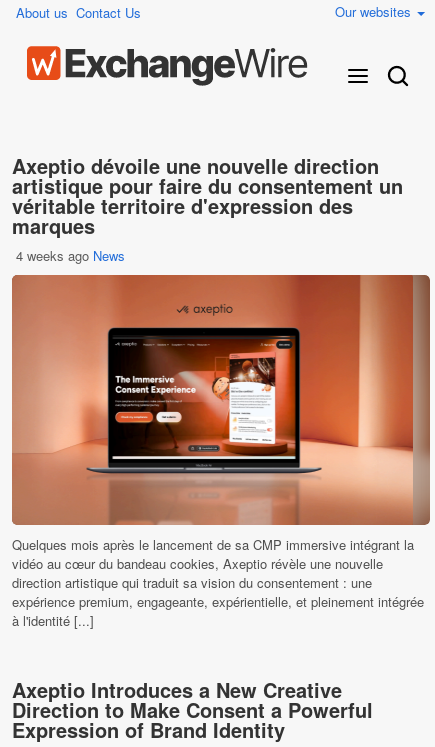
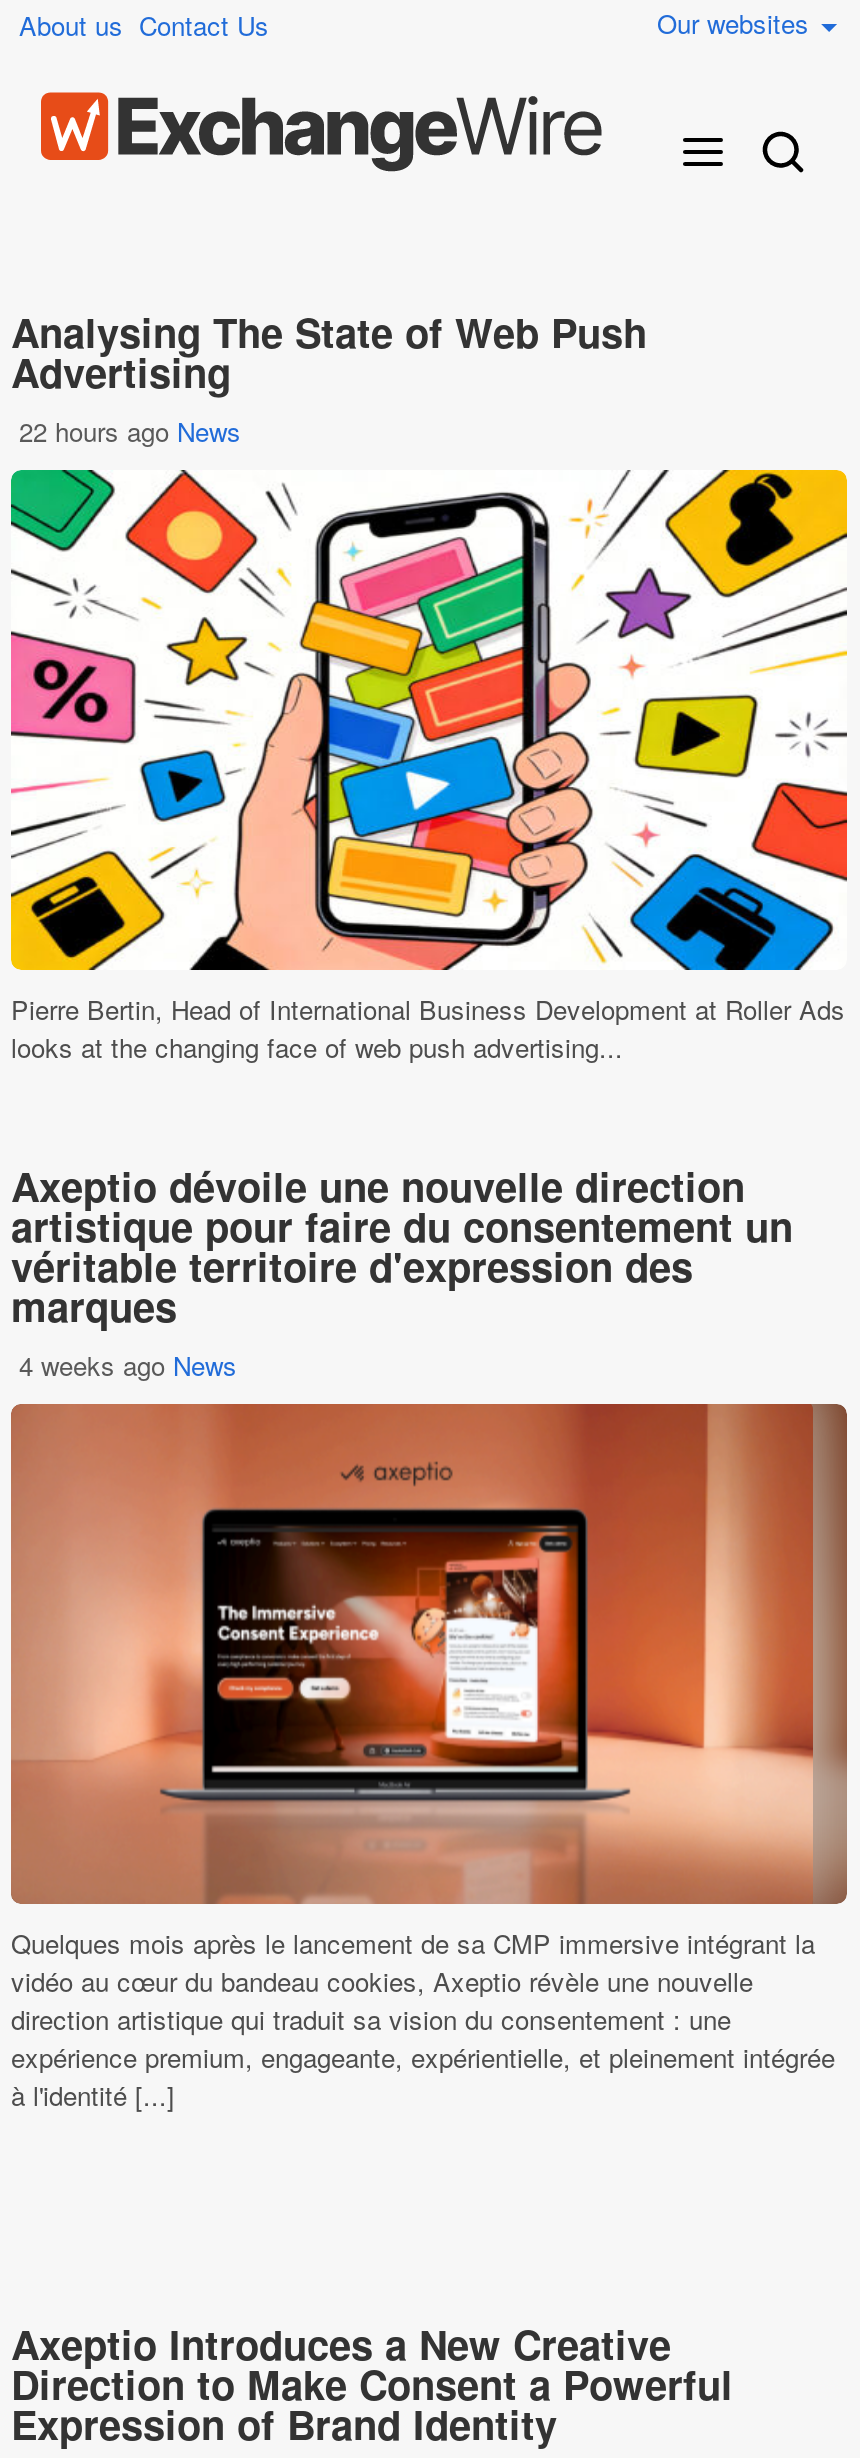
+ [image]
+ Pierre Bertin, Head of International Business Development at Roller Ads
+ looks at the changing face of web push advertising...

+ Analysing The State of Web Push
+ Advertising
+ 22 hours ago News
